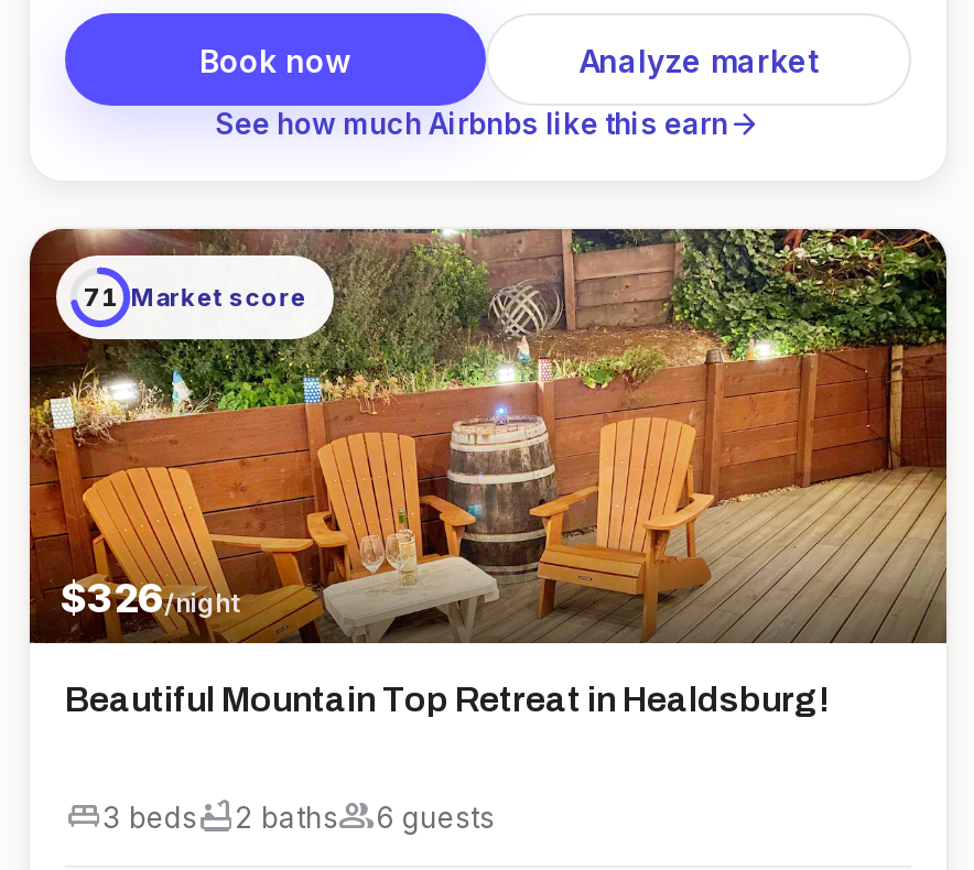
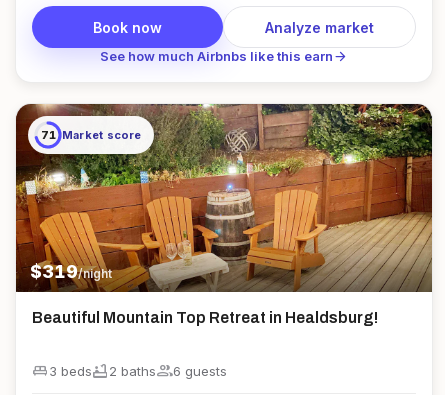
- $326/night
+ $319/night
